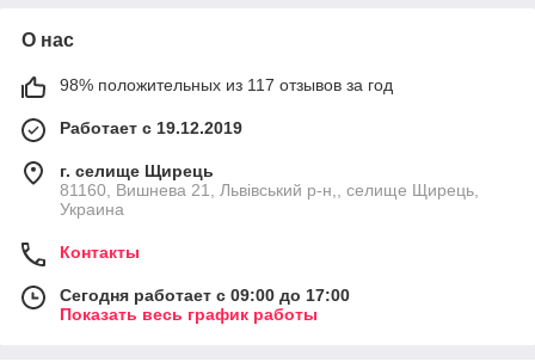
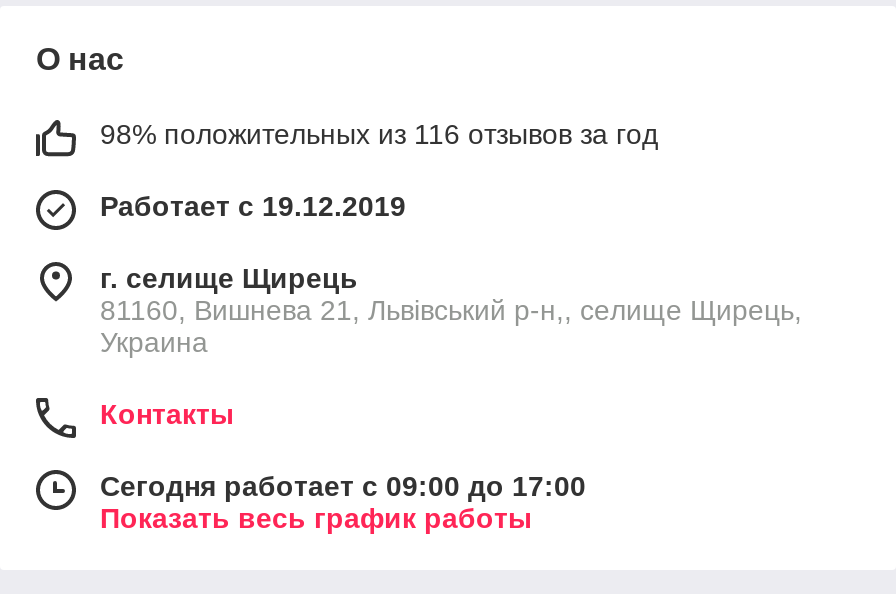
- 98% положительных из 117 отзывов за год
+ 98% положительных из 116 отзывов за год
